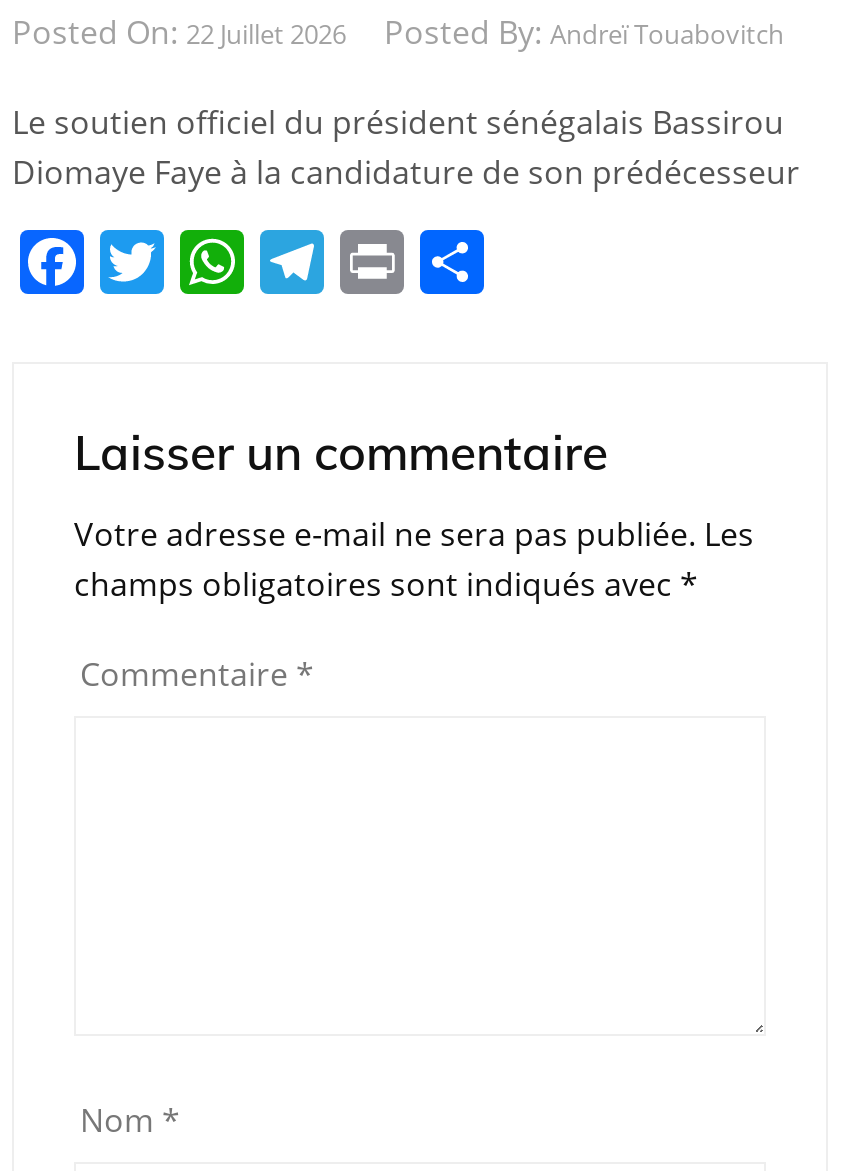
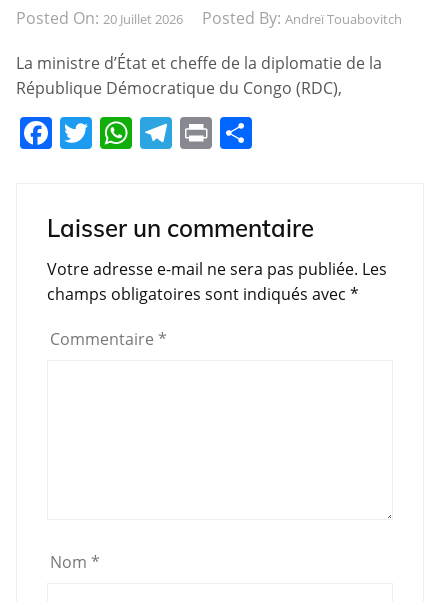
- Posted On: 22 Juillet 2026
+ Posted On: 20 Juillet 2026

- Le soutien officiel du président sénégalais Bassirou
- Diomaye Faye à la candidature de son prédécesseur
+ La ministre d’État et cheffe de la diplomatie de la
+ République Démocratique du Congo (RDC),
